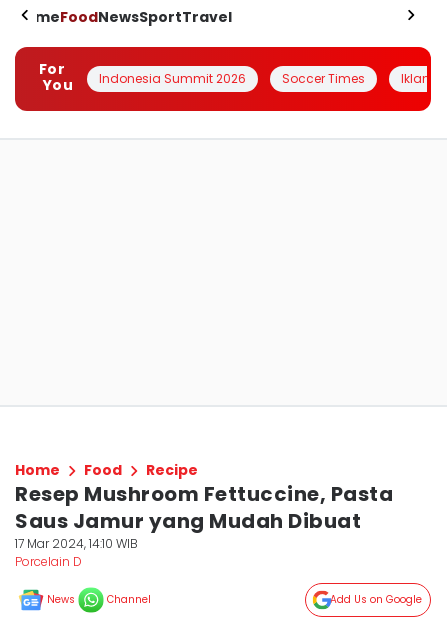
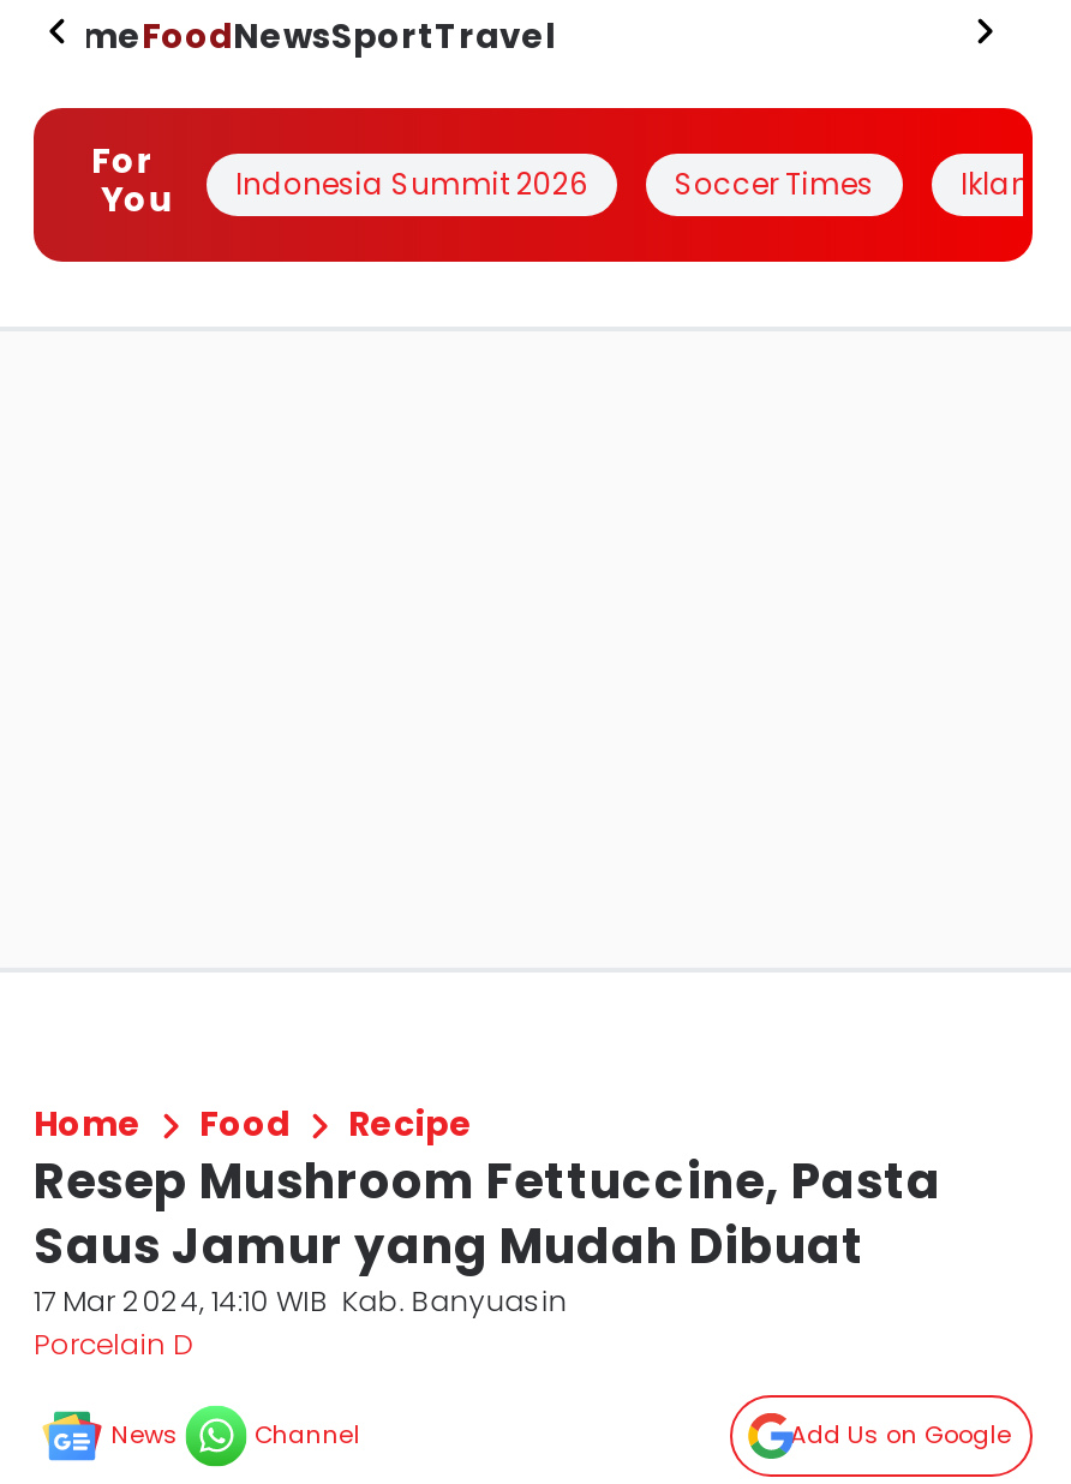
- 17 Mar 2024, 14:10 WIB
+ 17 Mar 2024, 14:10 WIB Kab. Banyuasin
